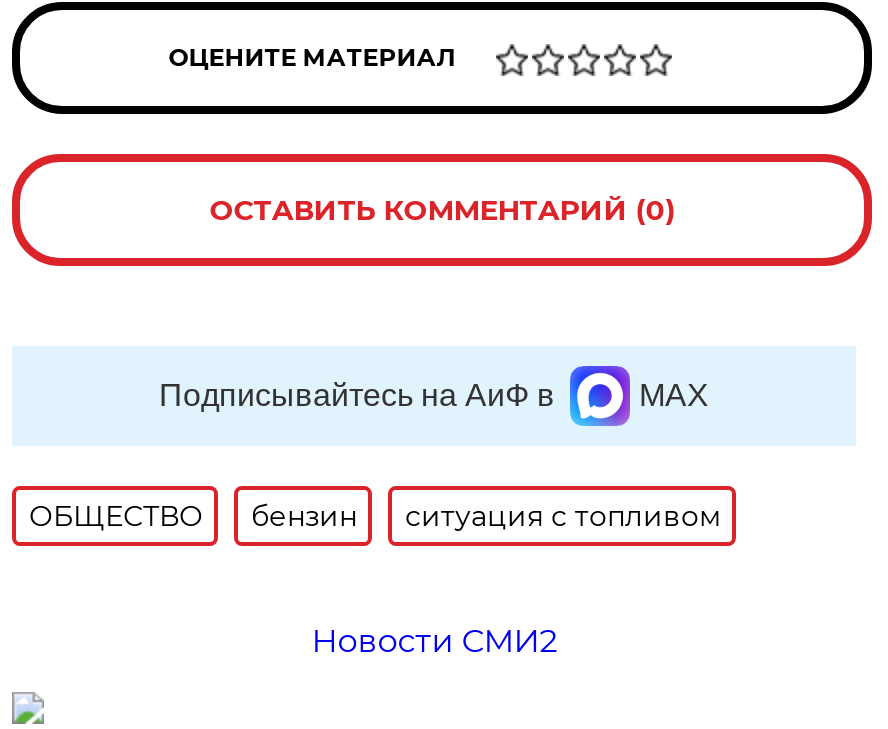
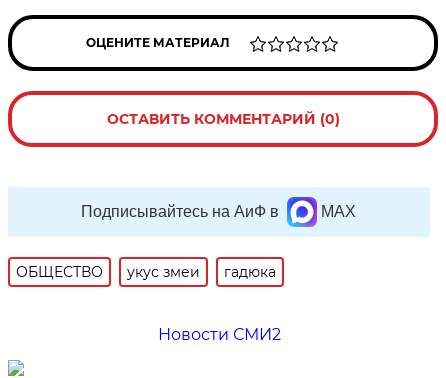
- бензин
- ситуация с топливом
+ укус змеи
+ гадюка
